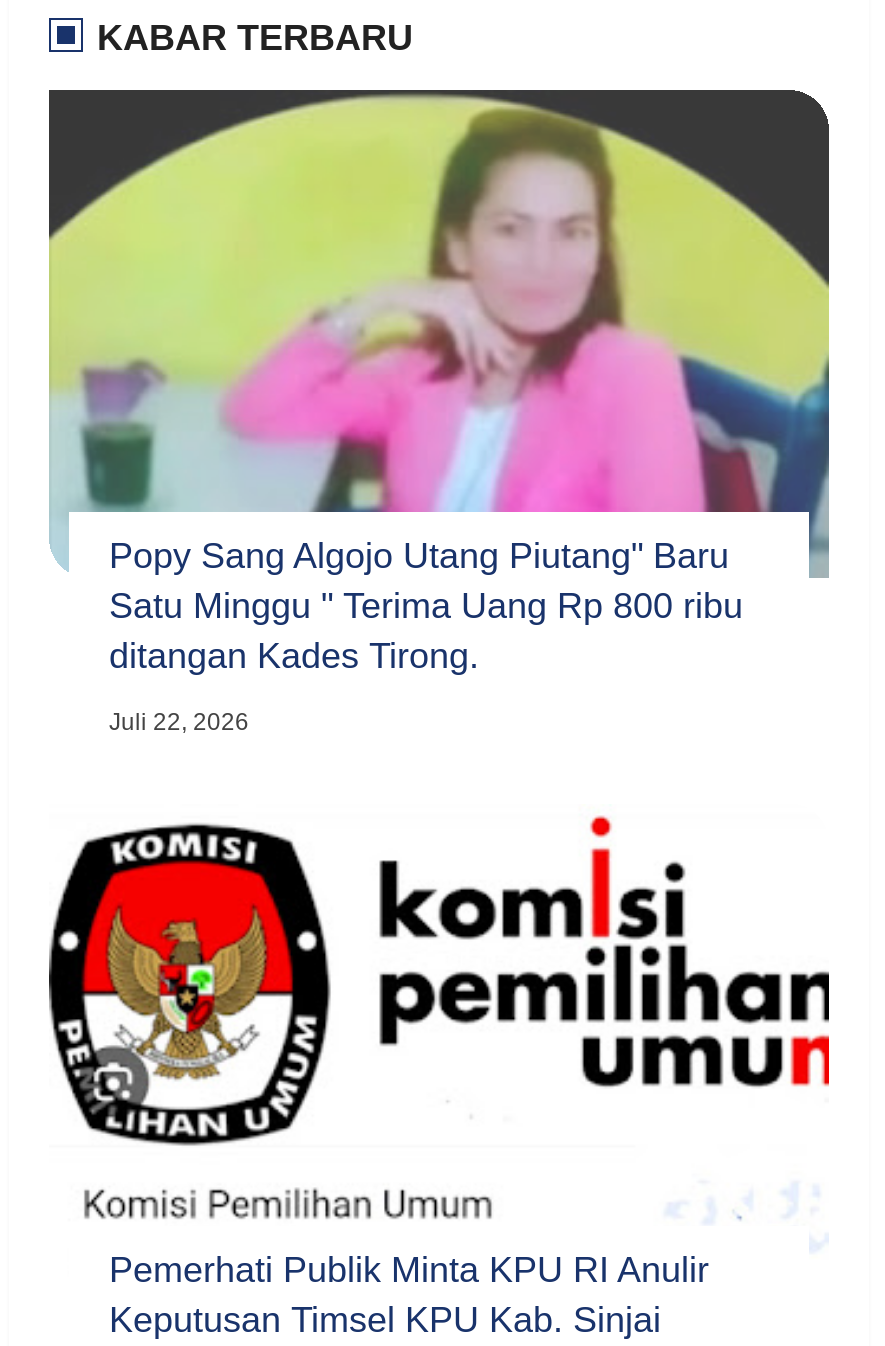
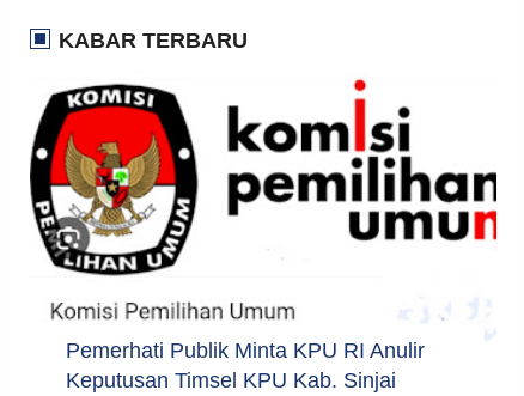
- [image]
- Popy Sang Algojo Utang Piutang" Baru
- Satu Minggu " Terima Uang Rp 800 ribu
- ditangan Kades Tirong.
- Juli 22, 2026
